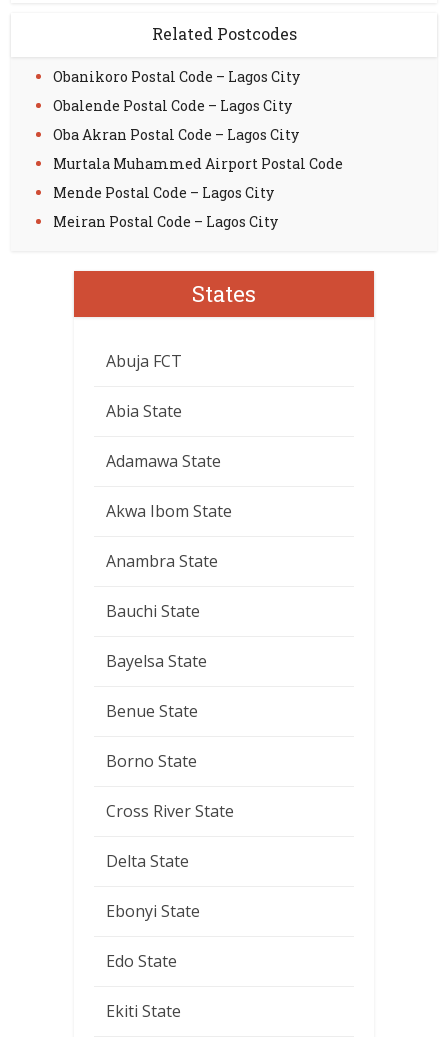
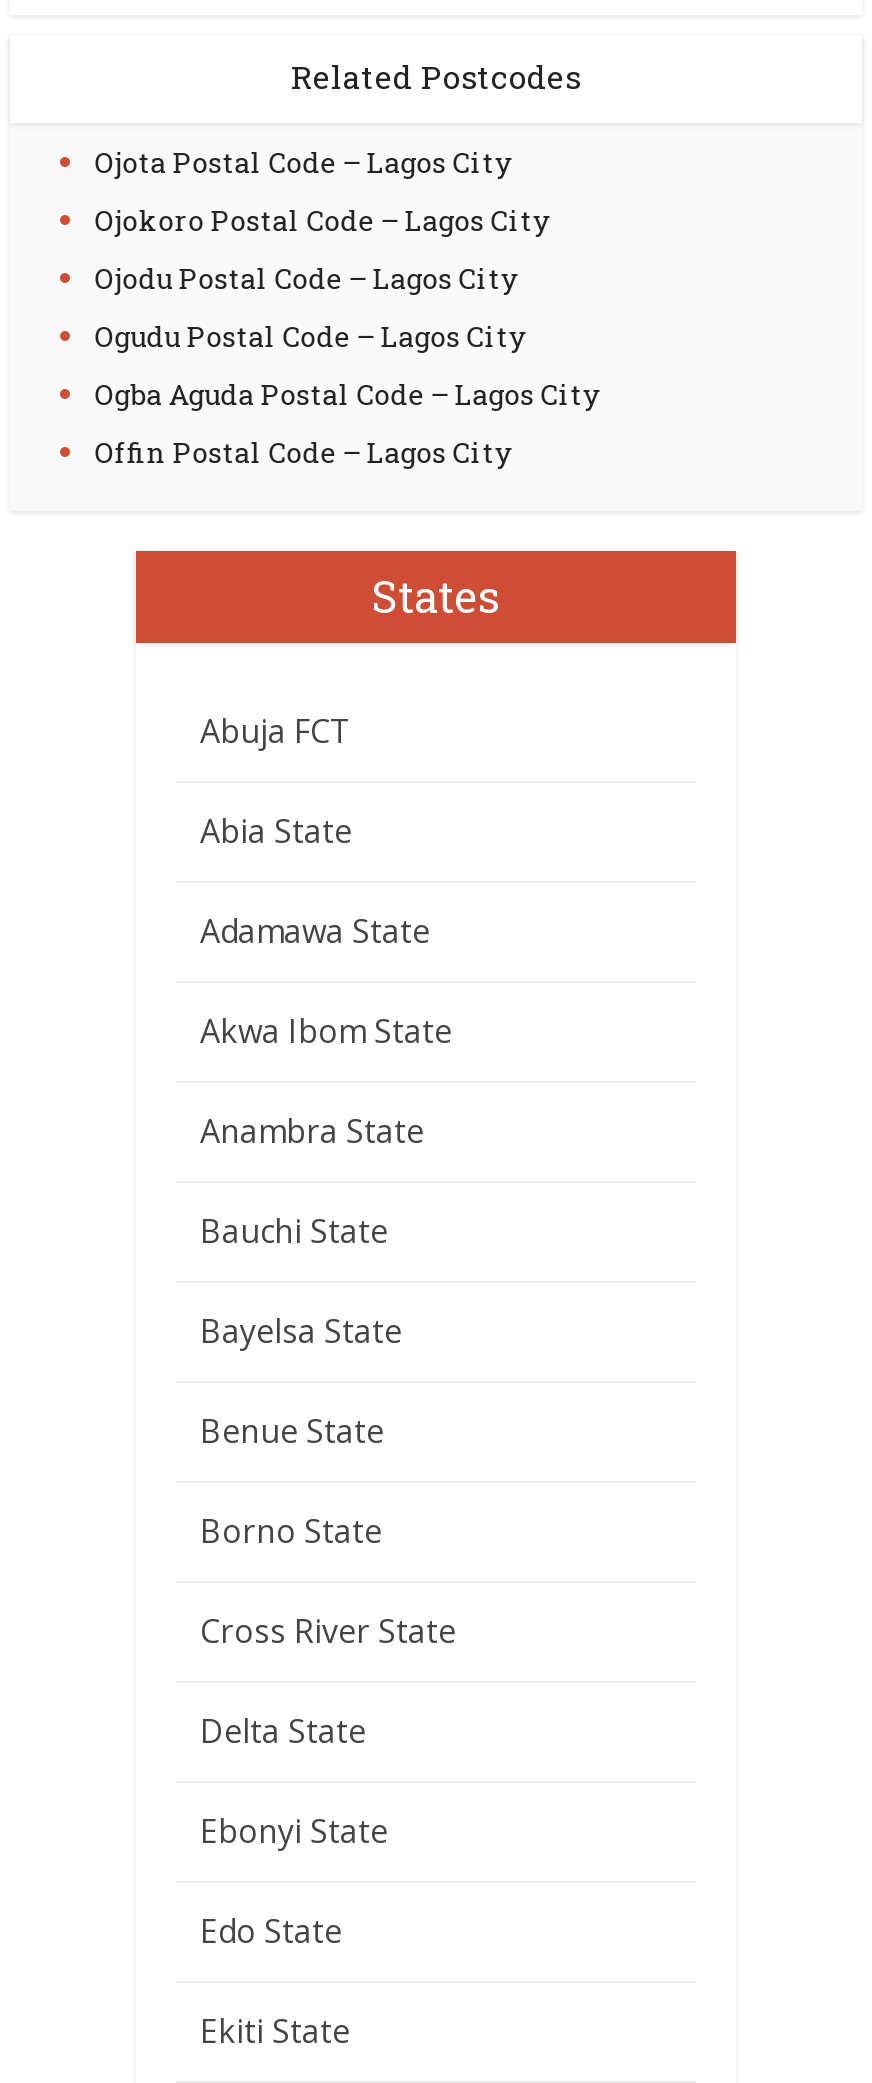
- Obanikoro Postal Code – Lagos City
+ Ojota Postal Code – Lagos City

- Obalende Postal Code – Lagos City
+ Ojokoro Postal Code – Lagos City

- Oba Akran Postal Code – Lagos City
+ Ojodu Postal Code – Lagos City

- Murtala Muhammed Airport Postal Code
+ Ogudu Postal Code – Lagos City

- Mende Postal Code – Lagos City
+ Ogba Aguda Postal Code – Lagos City

- Meiran Postal Code – Lagos City
+ Offin Postal Code – Lagos City
